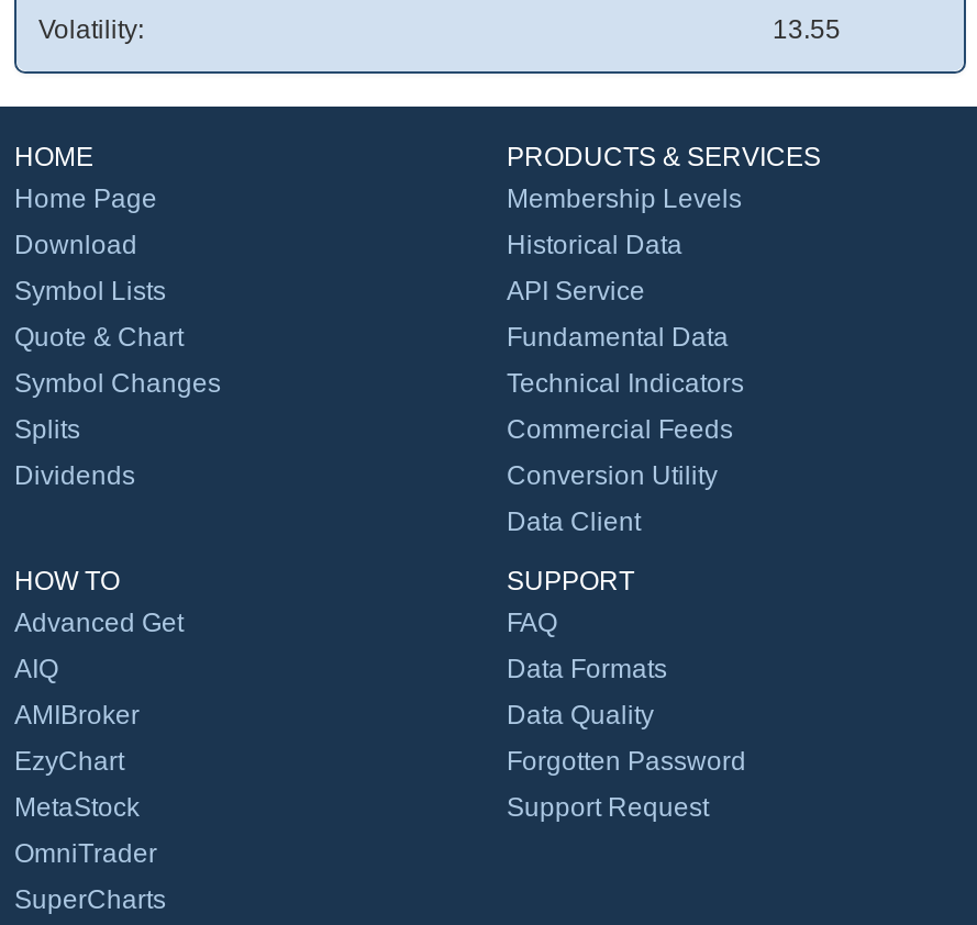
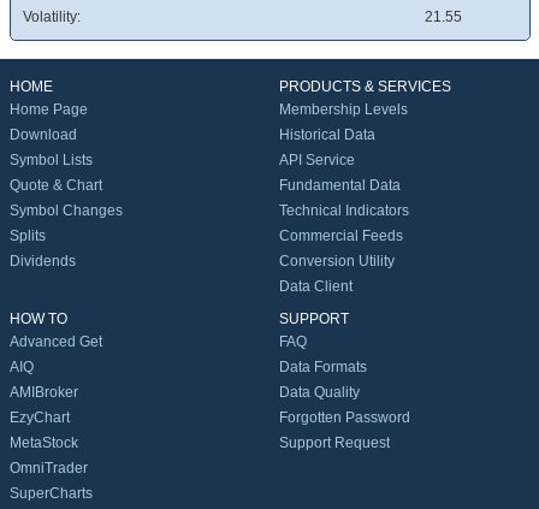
- 13.55
+ 21.55
